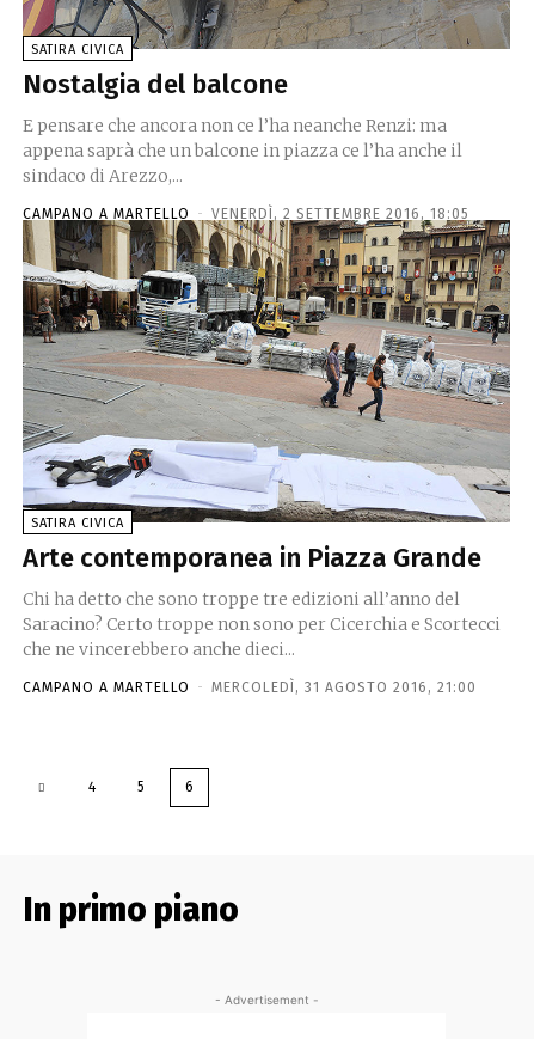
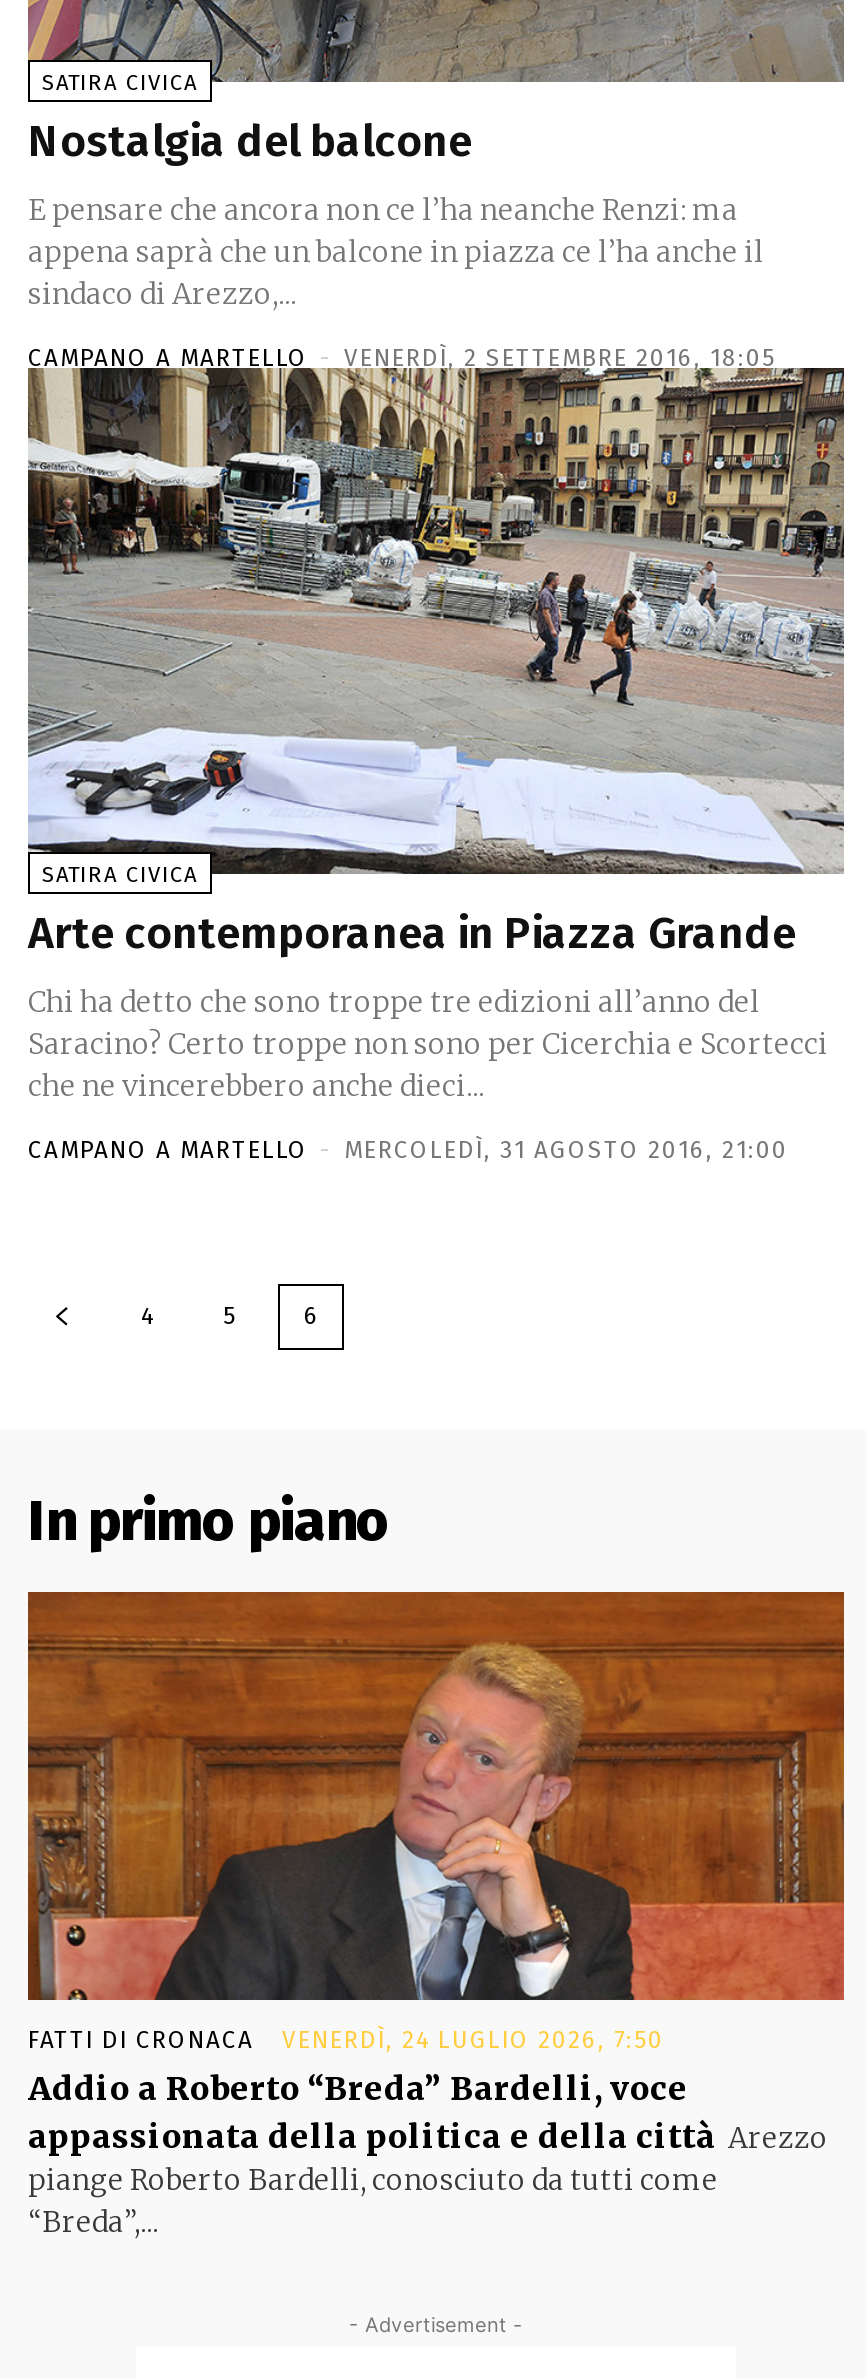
+ [image]
+ FATTI DI CRONACA
+ VENERDÌ, 24 LUGLIO 2026, 7:50
+ Addio a Roberto “Breda” Bardelli, voce
+ appassionata della politica e della città Arezzo
+ piange Roberto Bardelli, conosciuto da tutti come
+ “Breda”,...
